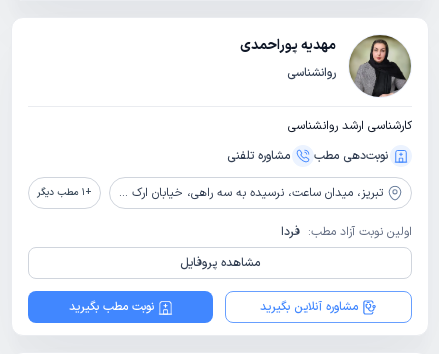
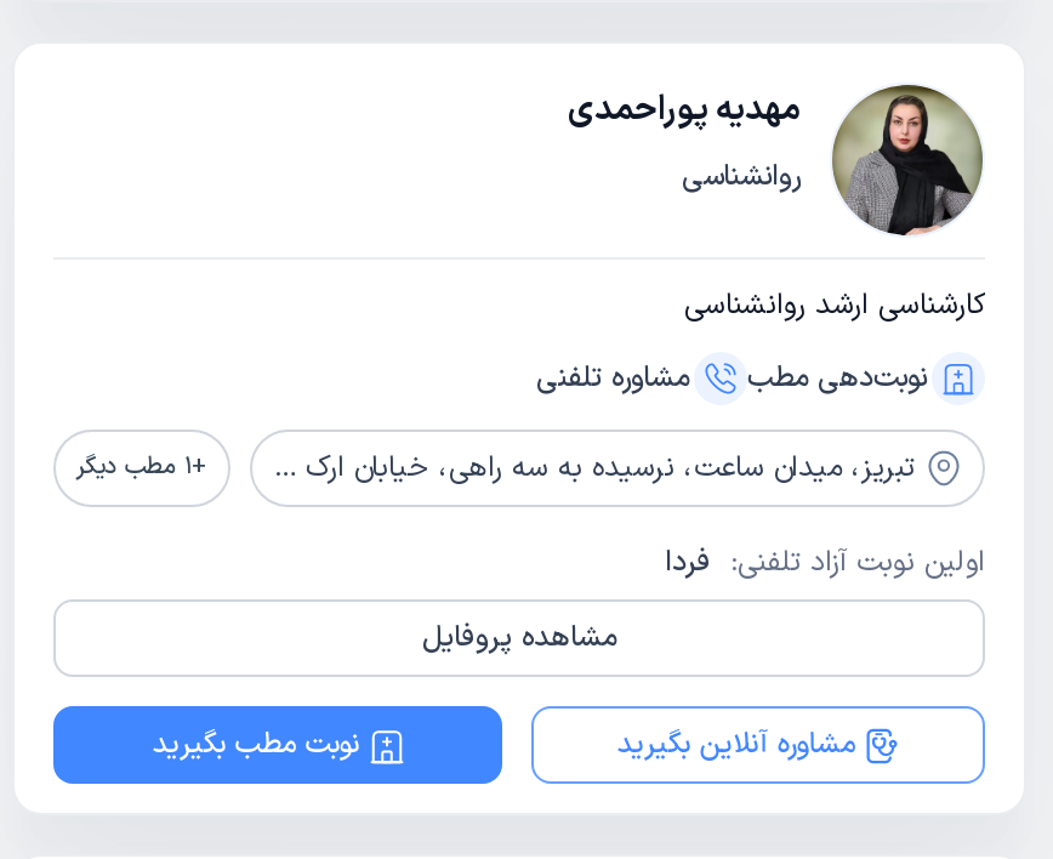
- اولین نوبت آزاد مطب: فردا
+ اولین نوبت آزاد تلفنی: فردا
